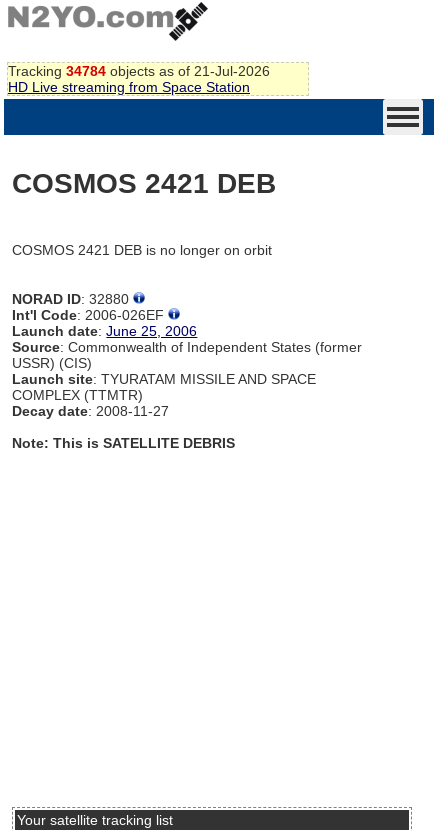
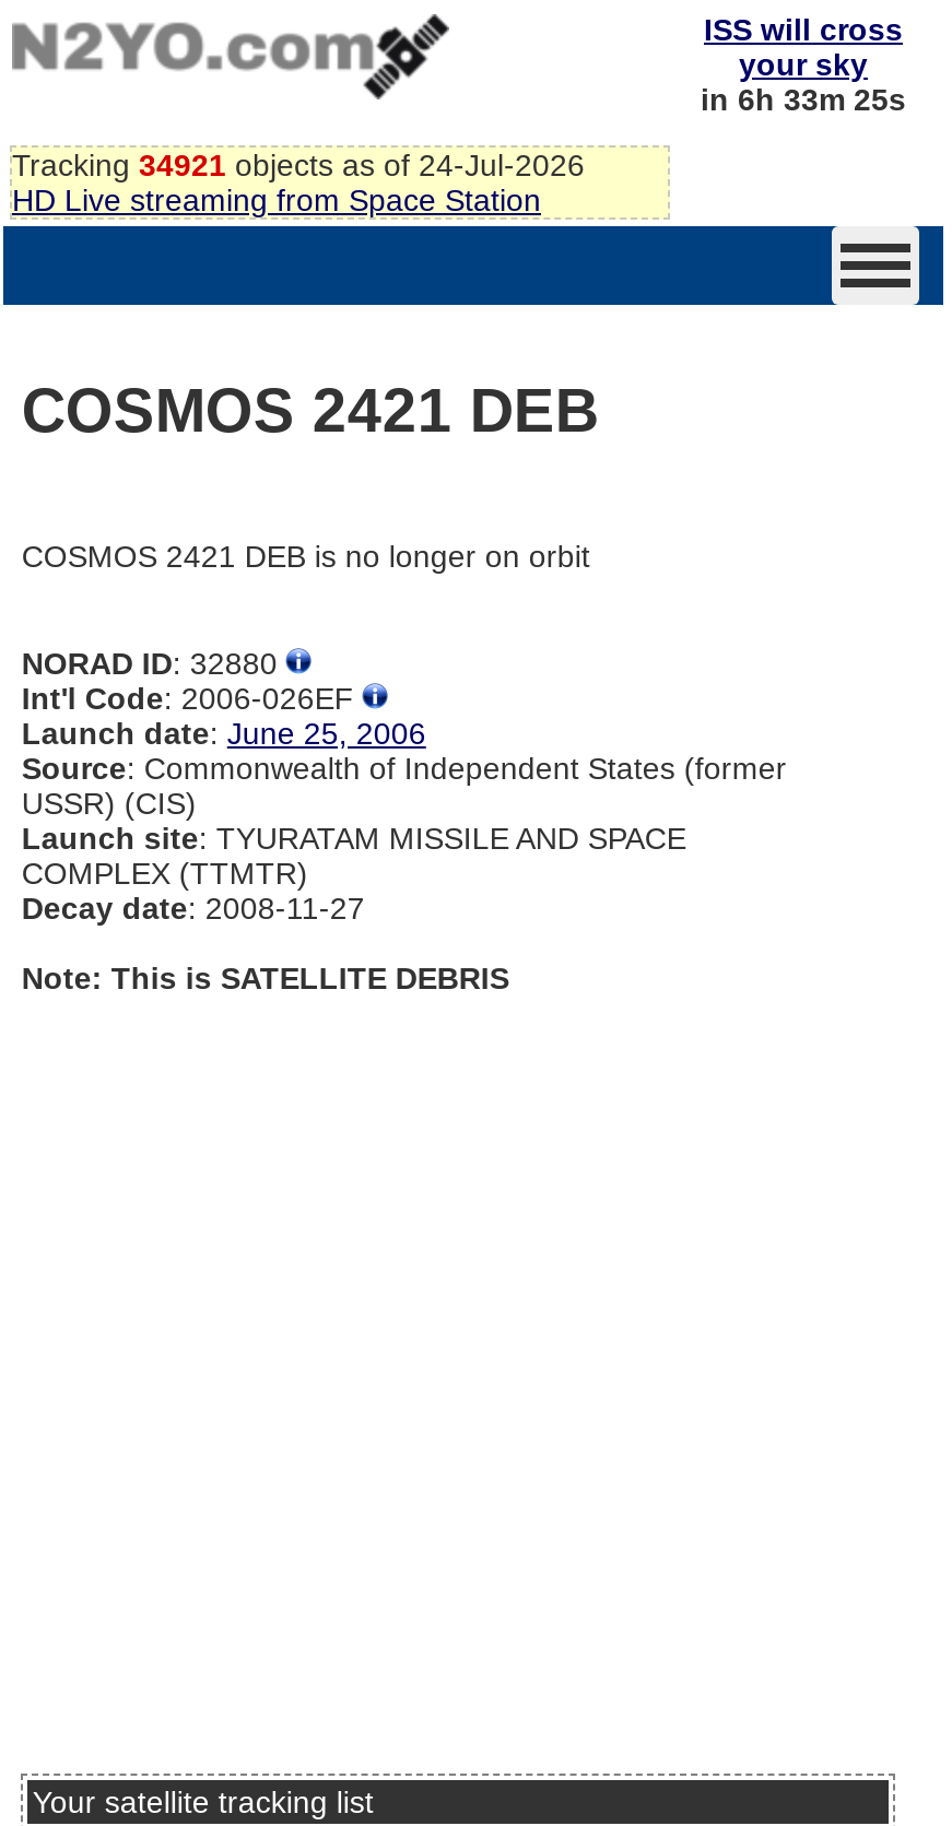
+ ISS will cross
+ your sky
+ in 6h 33m 25s

- Tracking 34784 objects as of 21-Jul-2026
+ Tracking 34921 objects as of 24-Jul-2026
